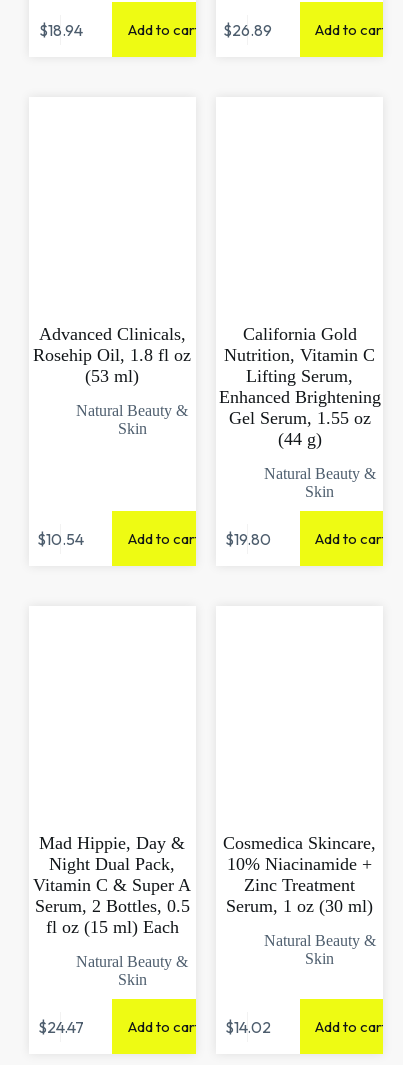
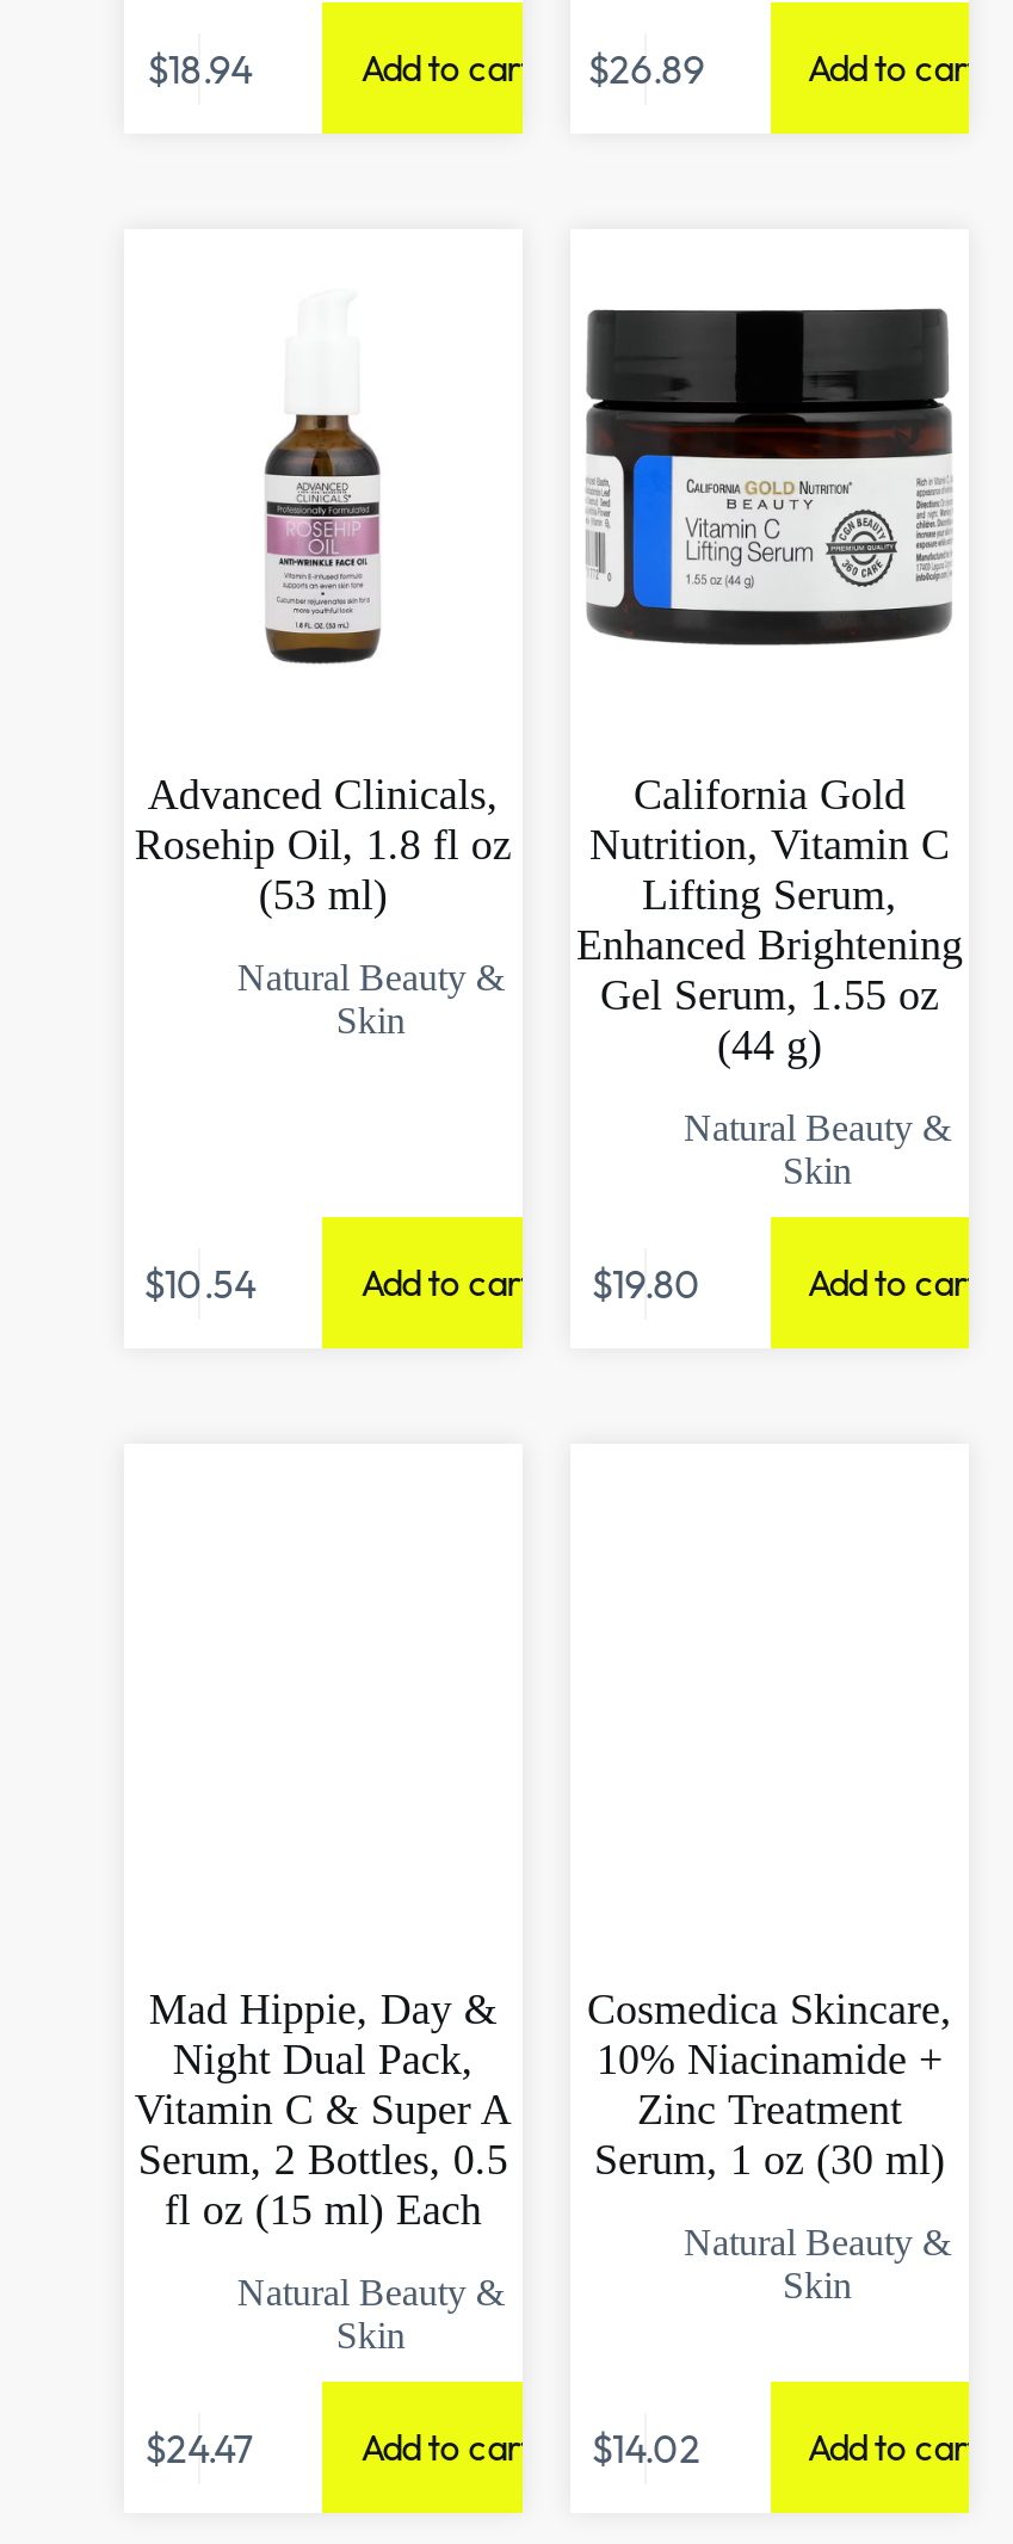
+ [image]

+ [image]
